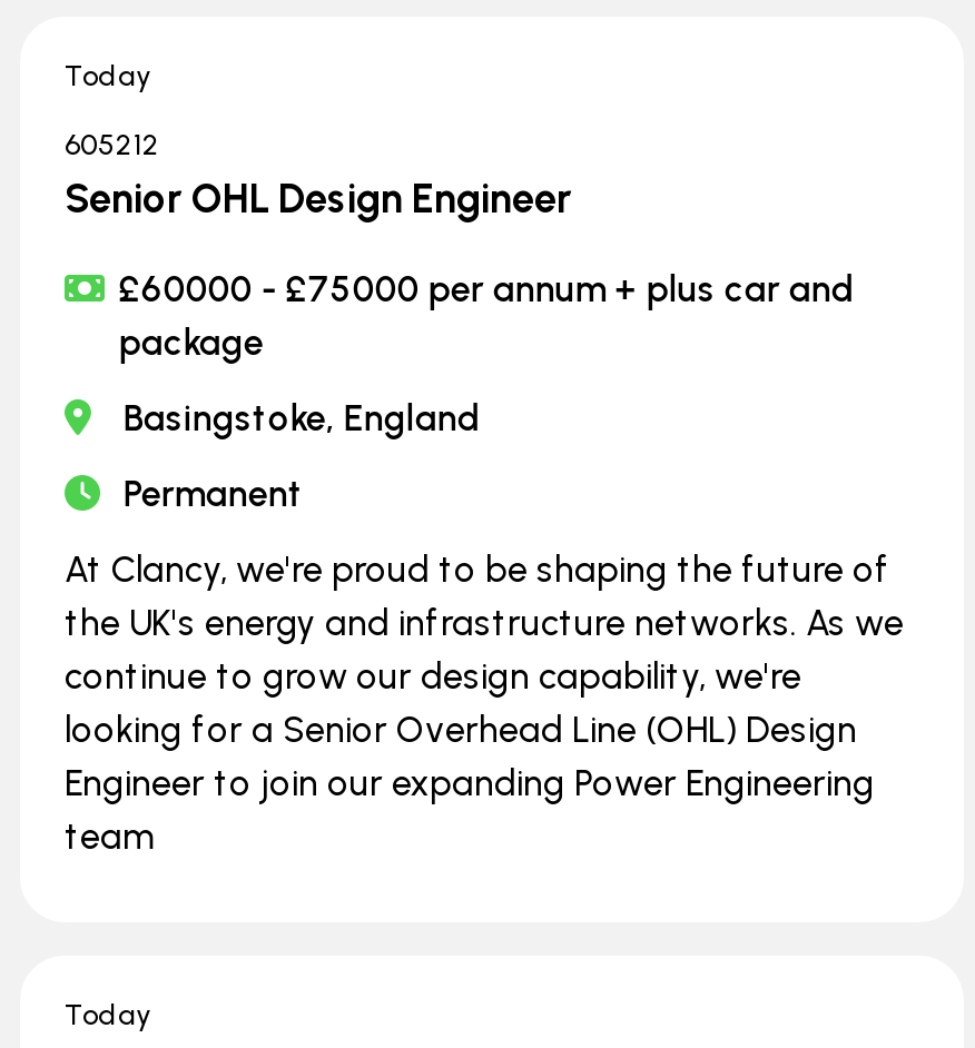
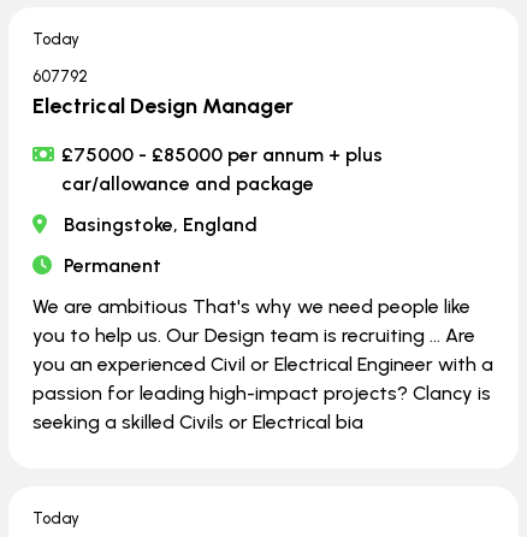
- 605212
- Senior OHL Design Engineer
+ 607792
+ Electrical Design Manager

- £60000 - £75000 per annum + plus car and
- package
+ £75000 - £85000 per annum + plus
+ car/allowance and package

- At Clancy, we're proud to be shaping the future of
- the UK's energy and infrastructure networks. As we
- continue to grow our design capability, we're
- looking for a Senior Overhead Line (OHL) Design
- Engineer to join our expanding Power Engineering
- team
+ We are ambitious That's why we need people like
+ you to help us. Our Design team is recruiting … Are
+ you an experienced Civil or Electrical Engineer with a
+ passion for leading high-impact projects? Clancy is
+ seeking a skilled Civils or Electrical bia
